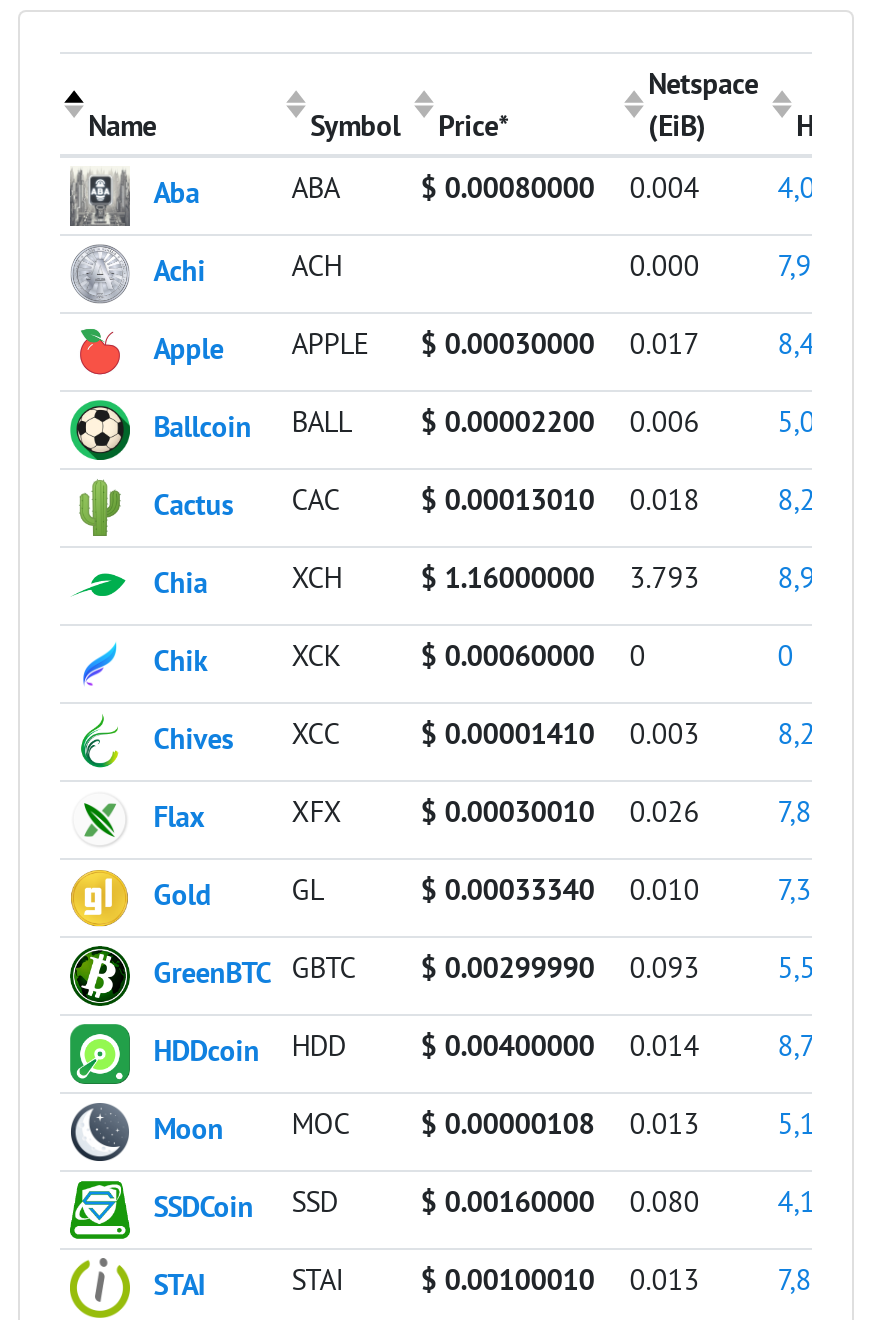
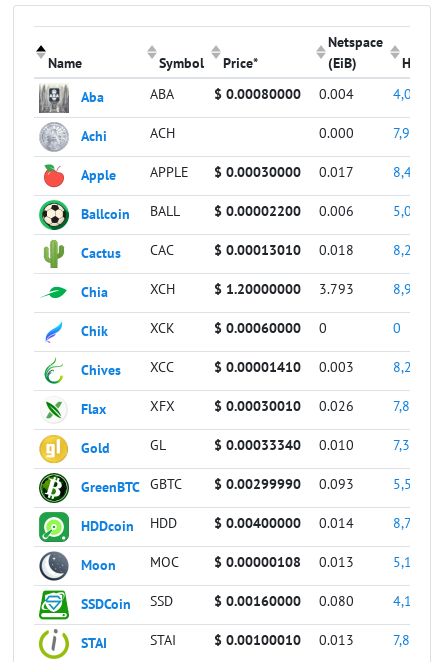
- $ 1.16000000 3.793
+ $ 1.20000000 3.793
